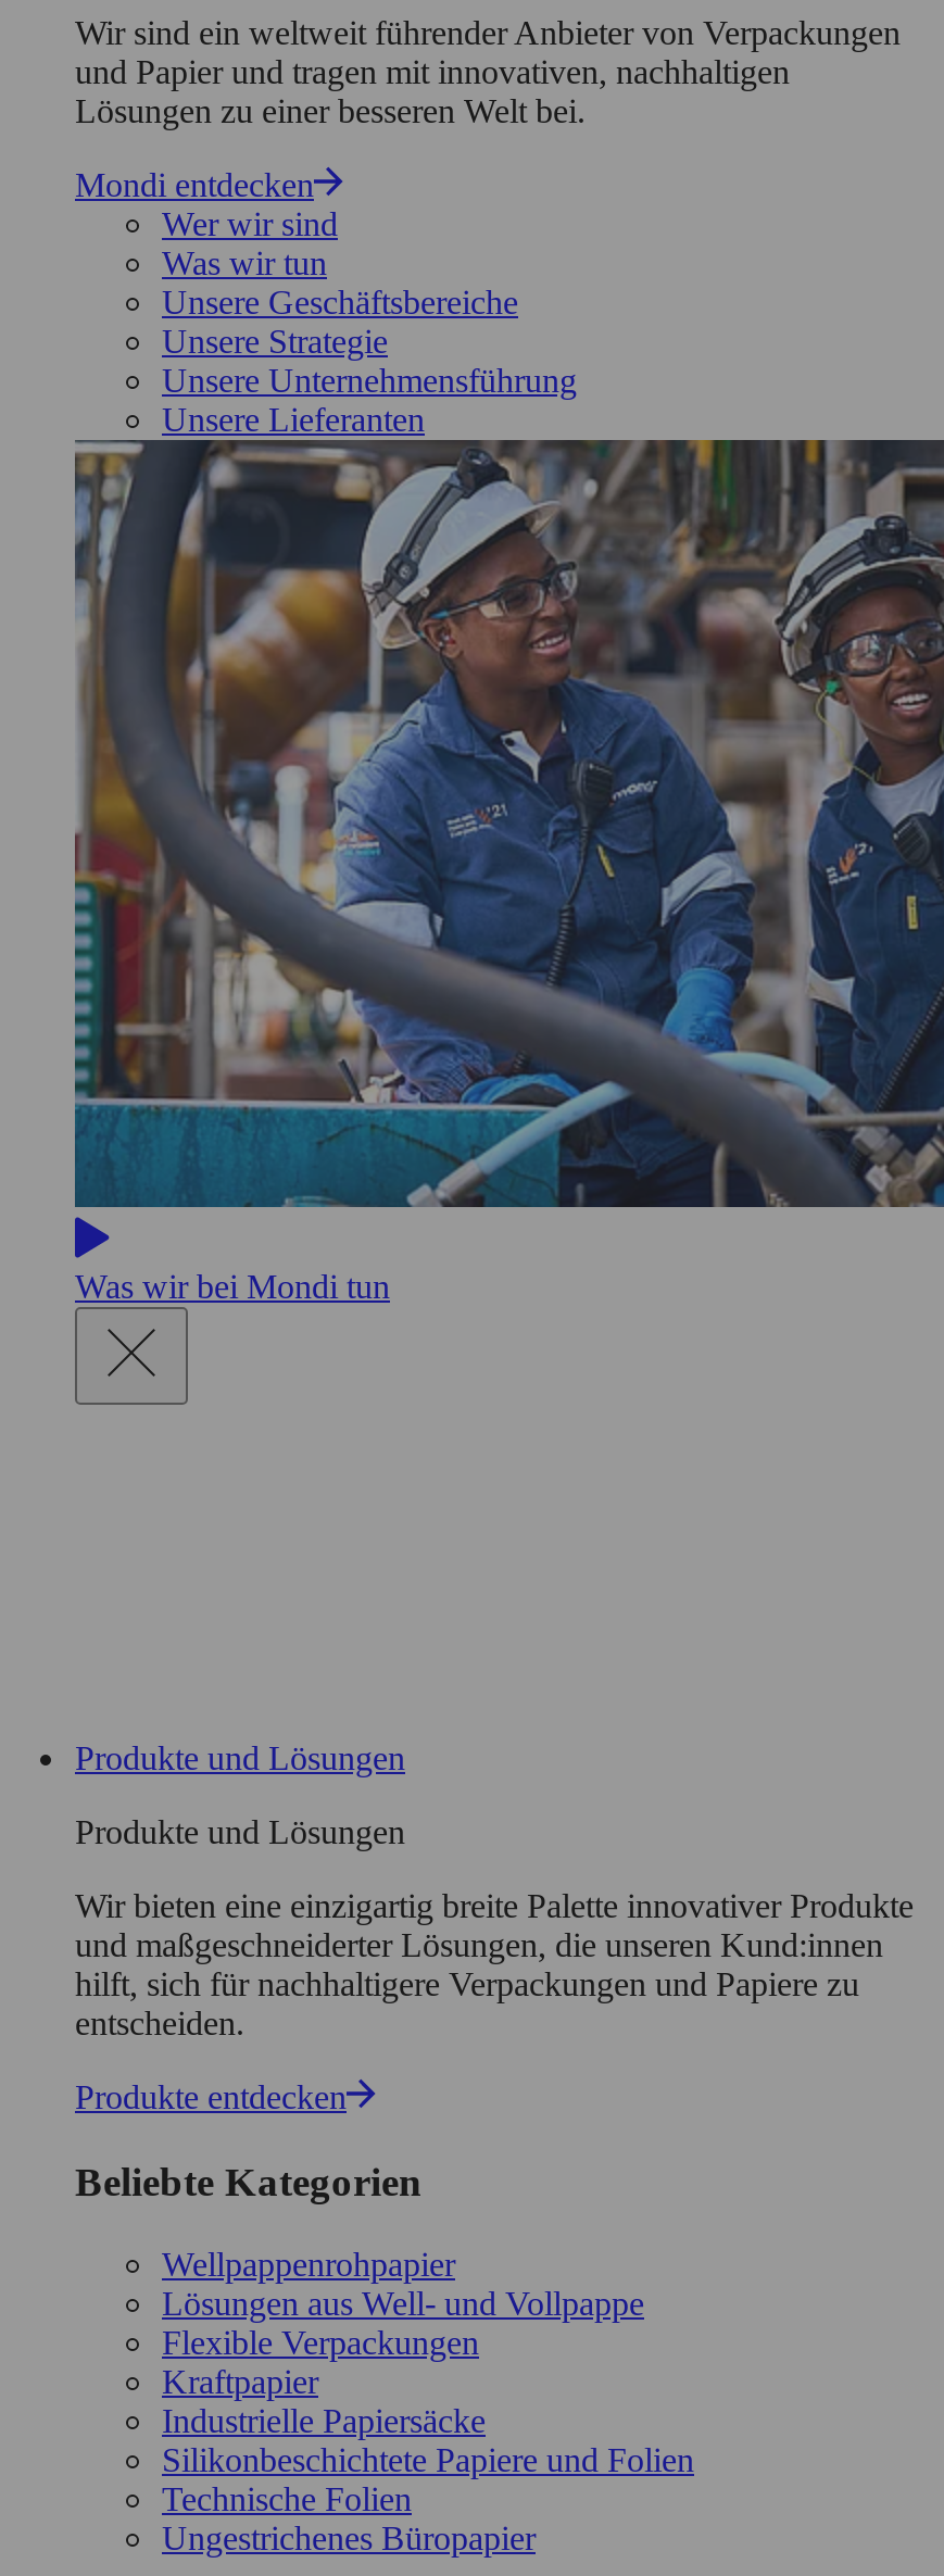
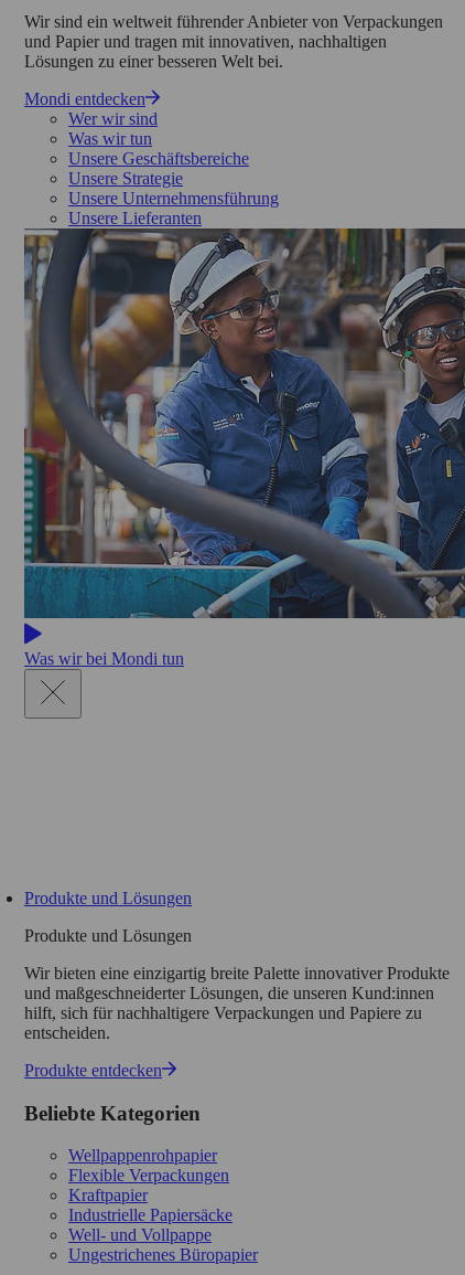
- Lösungen aus Well- und Vollpappe

- Silikonbeschichtete Papiere und Folien
- Technische Folien
+ Well- und Vollpappe
